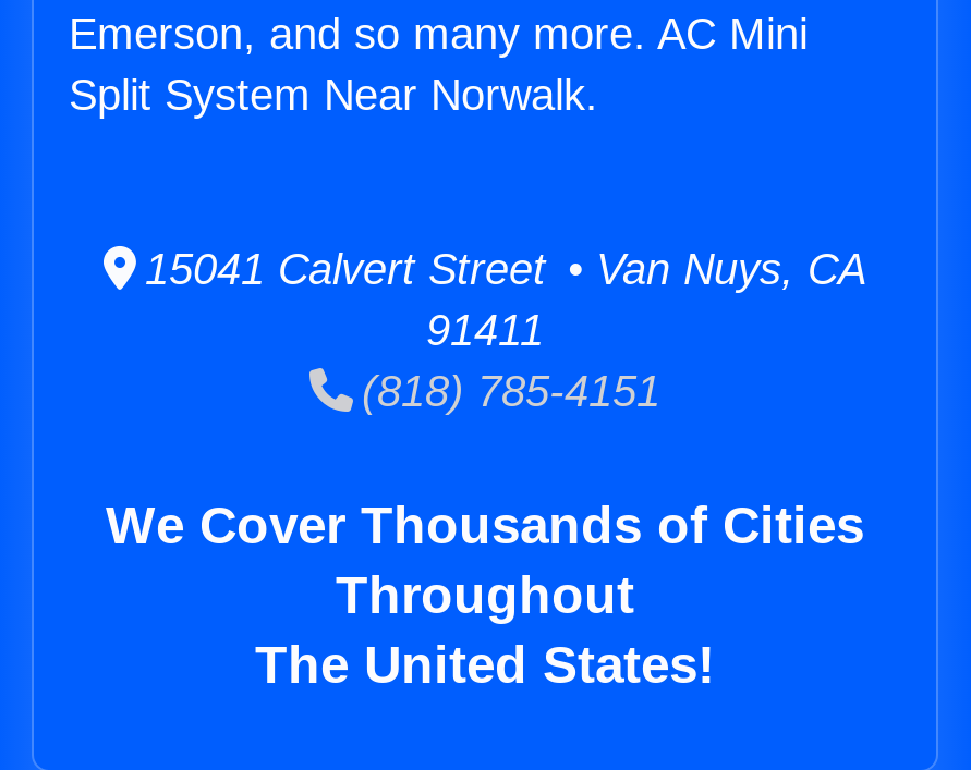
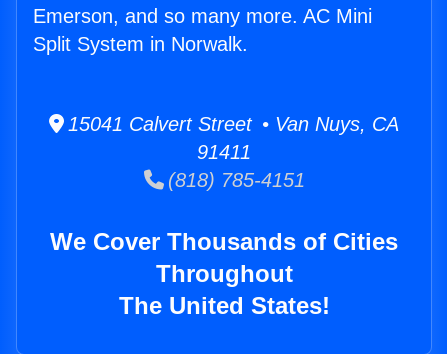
- Split System Near Norwalk.
+ Split System in Norwalk.
